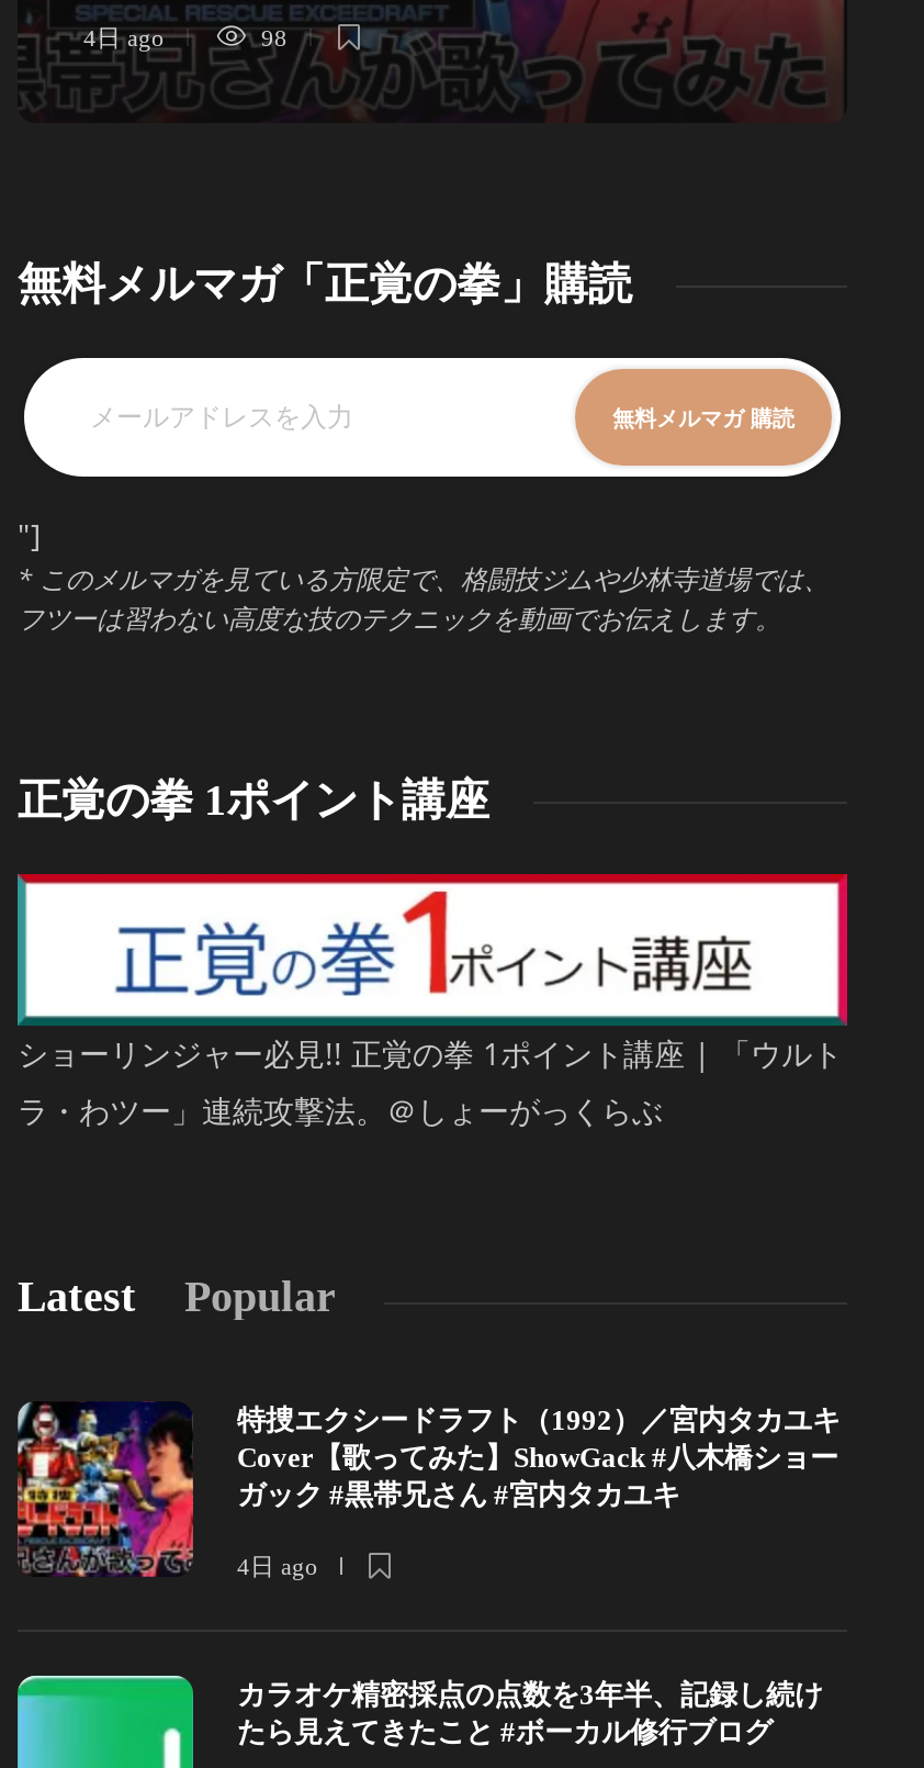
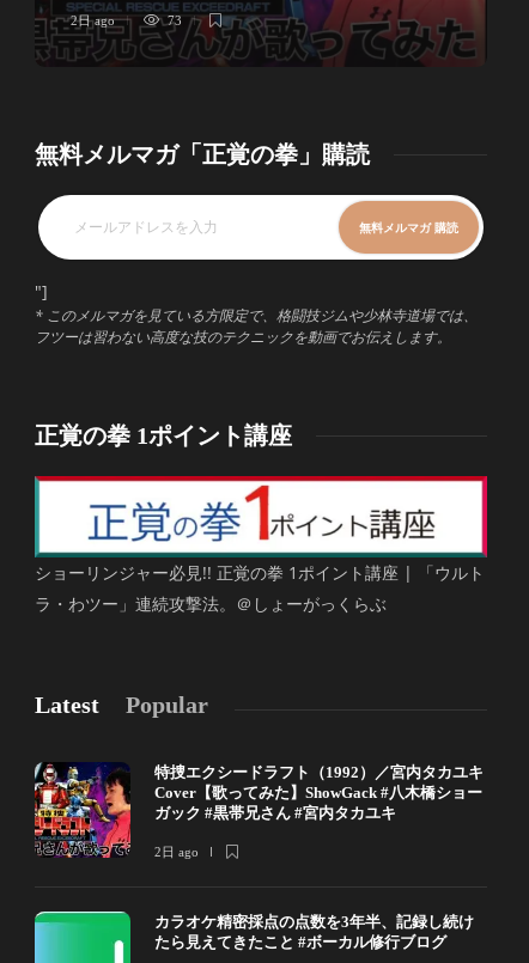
- 4日 ago
+ 2日 ago

- 98
+ 73

- 4日 ago
+ 2日 ago
